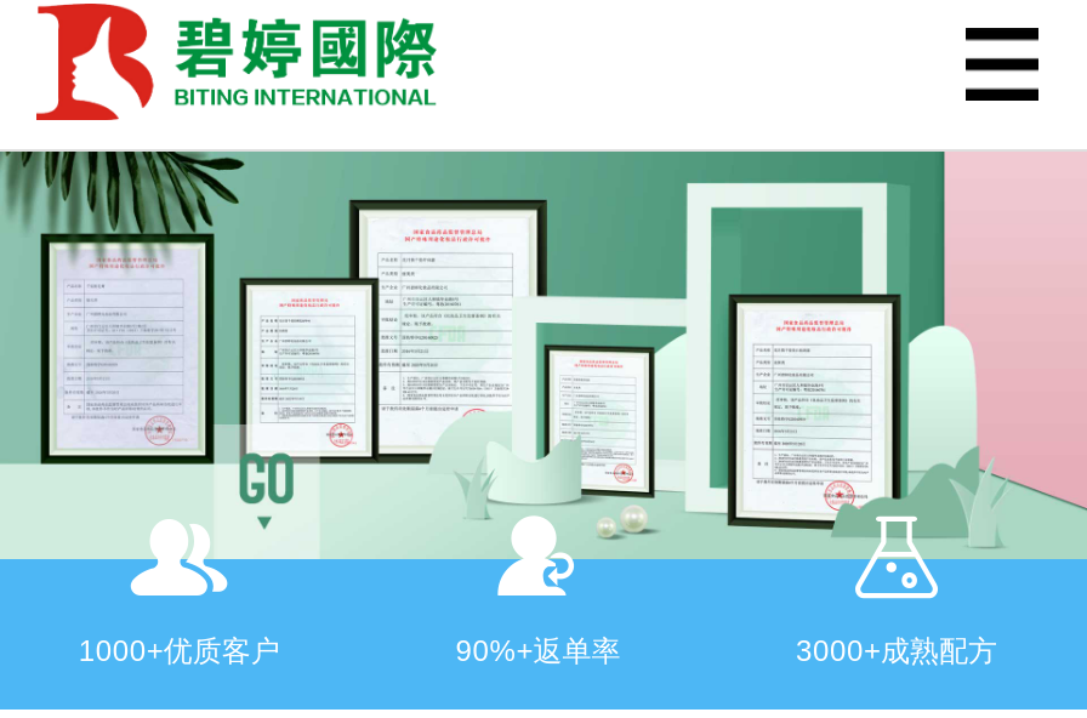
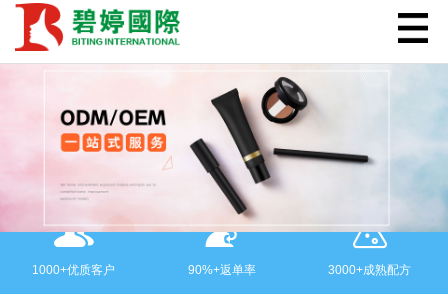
- [image]
+ [image]
